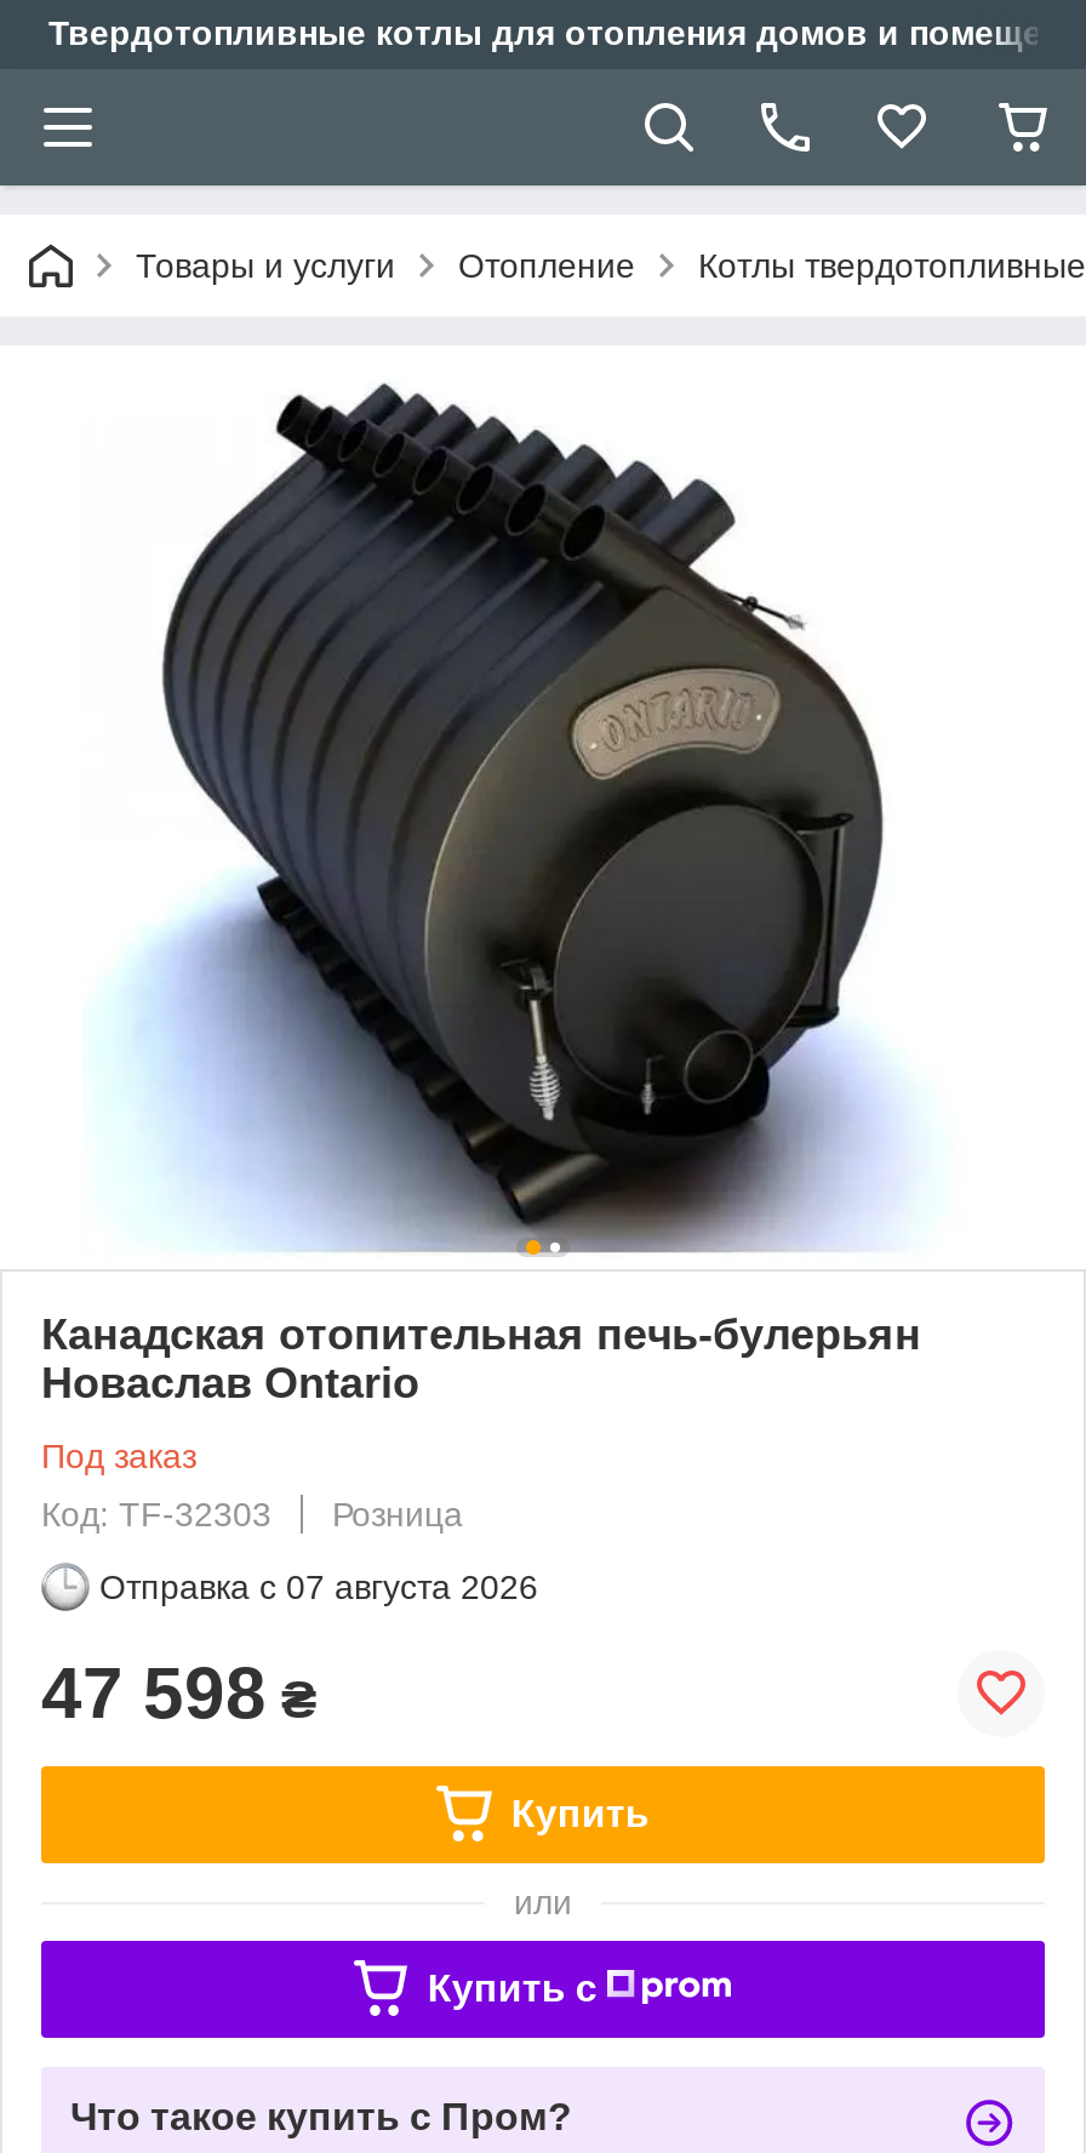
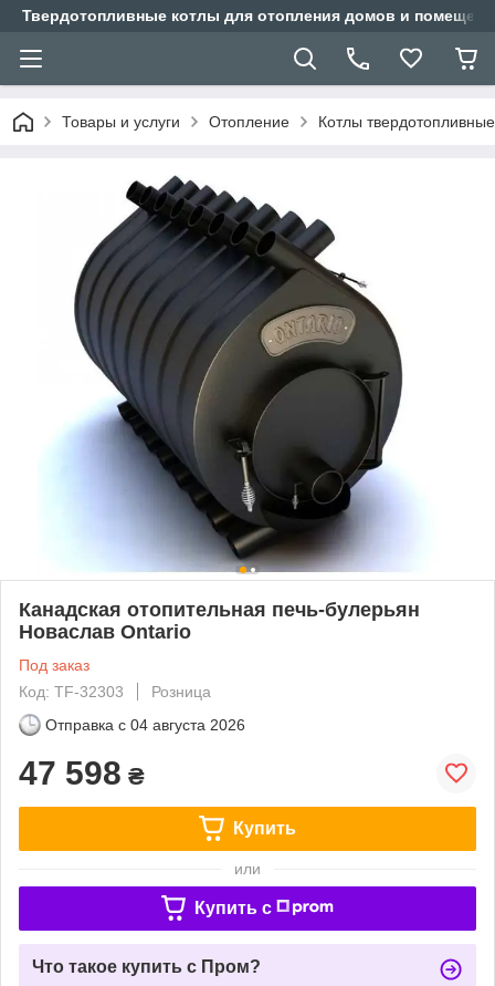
- Отправка с 07 августа 2026
+ Отправка с 04 августа 2026
